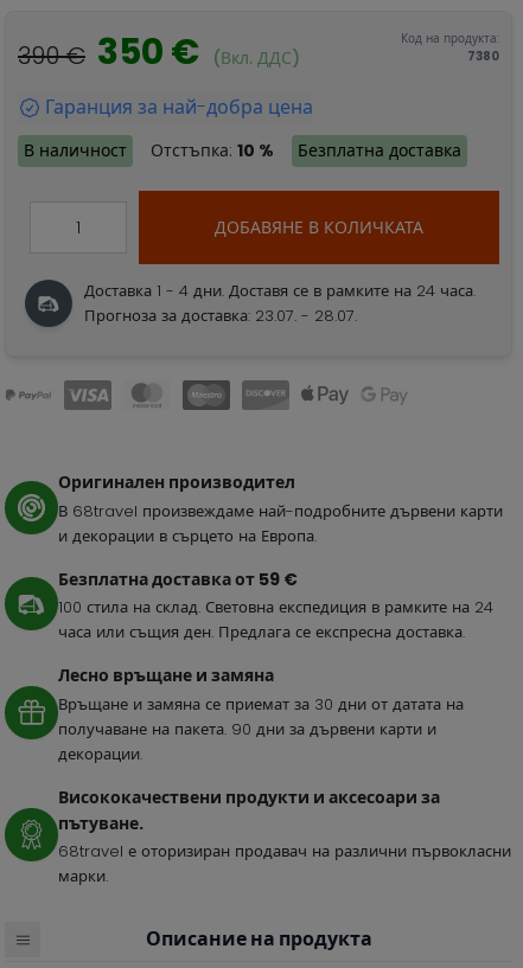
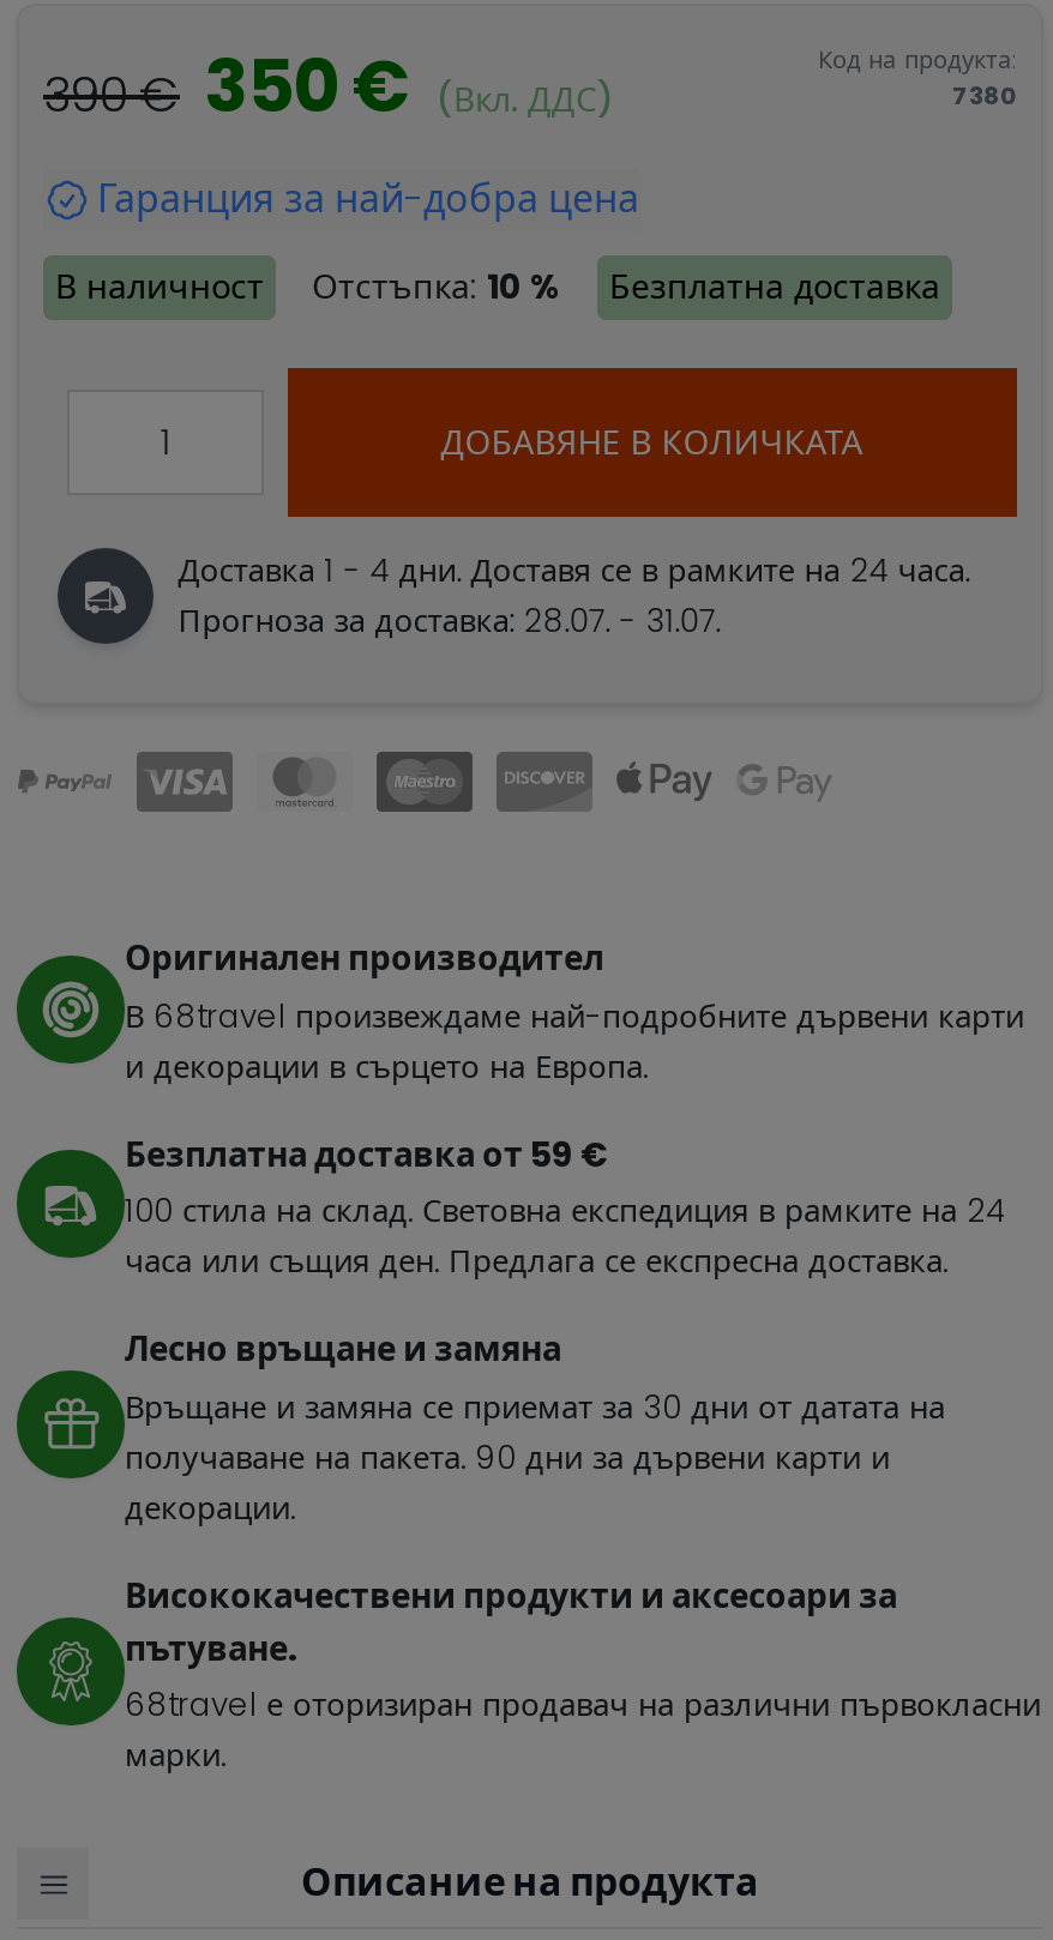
- Прогноза за доставка: 23.07. - 28.07.
+ Прогноза за доставка: 28.07. - 31.07.
